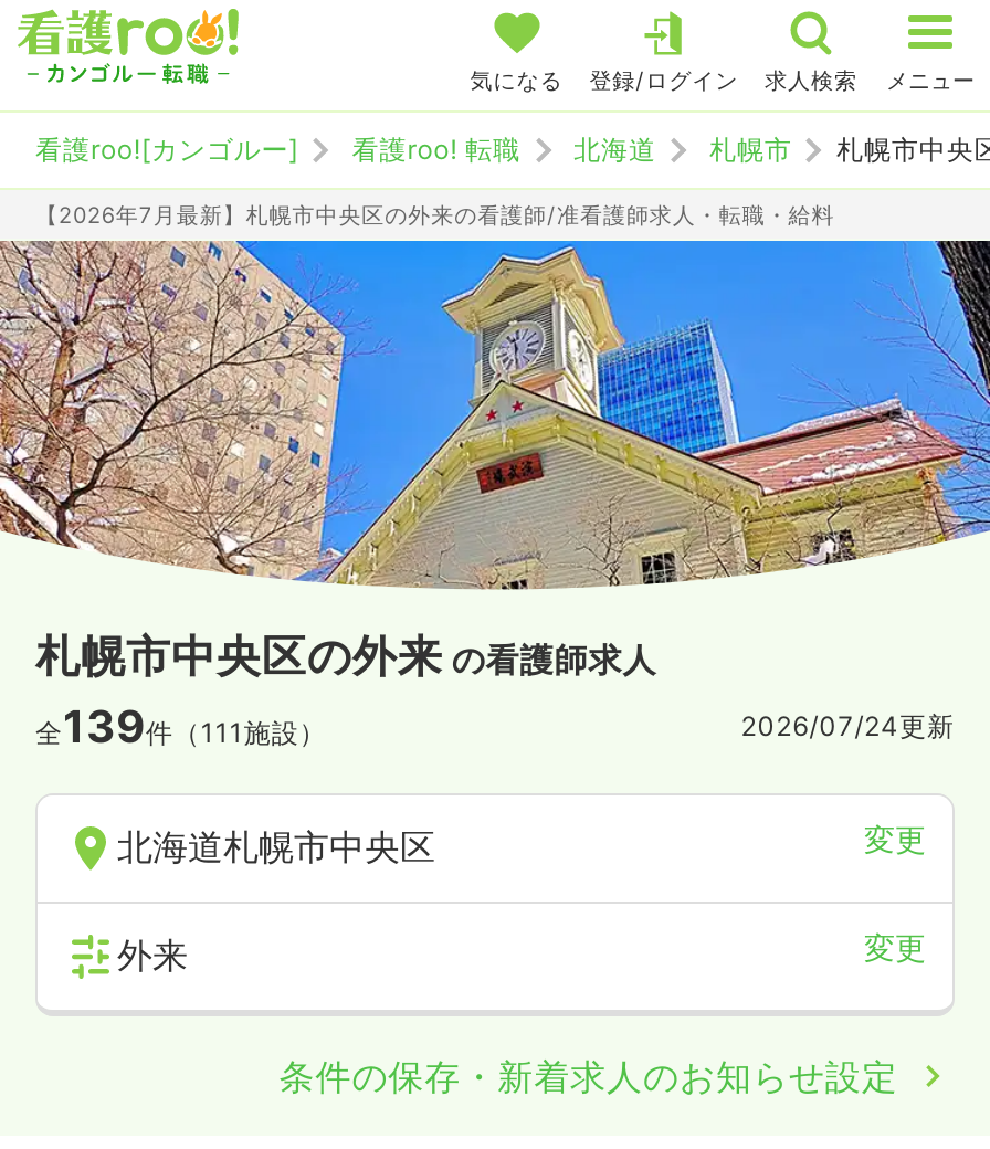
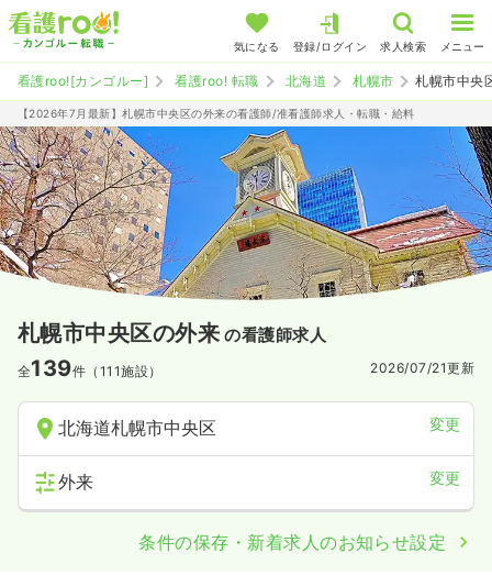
- 2026/07/24更新
+ 2026/07/21更新
